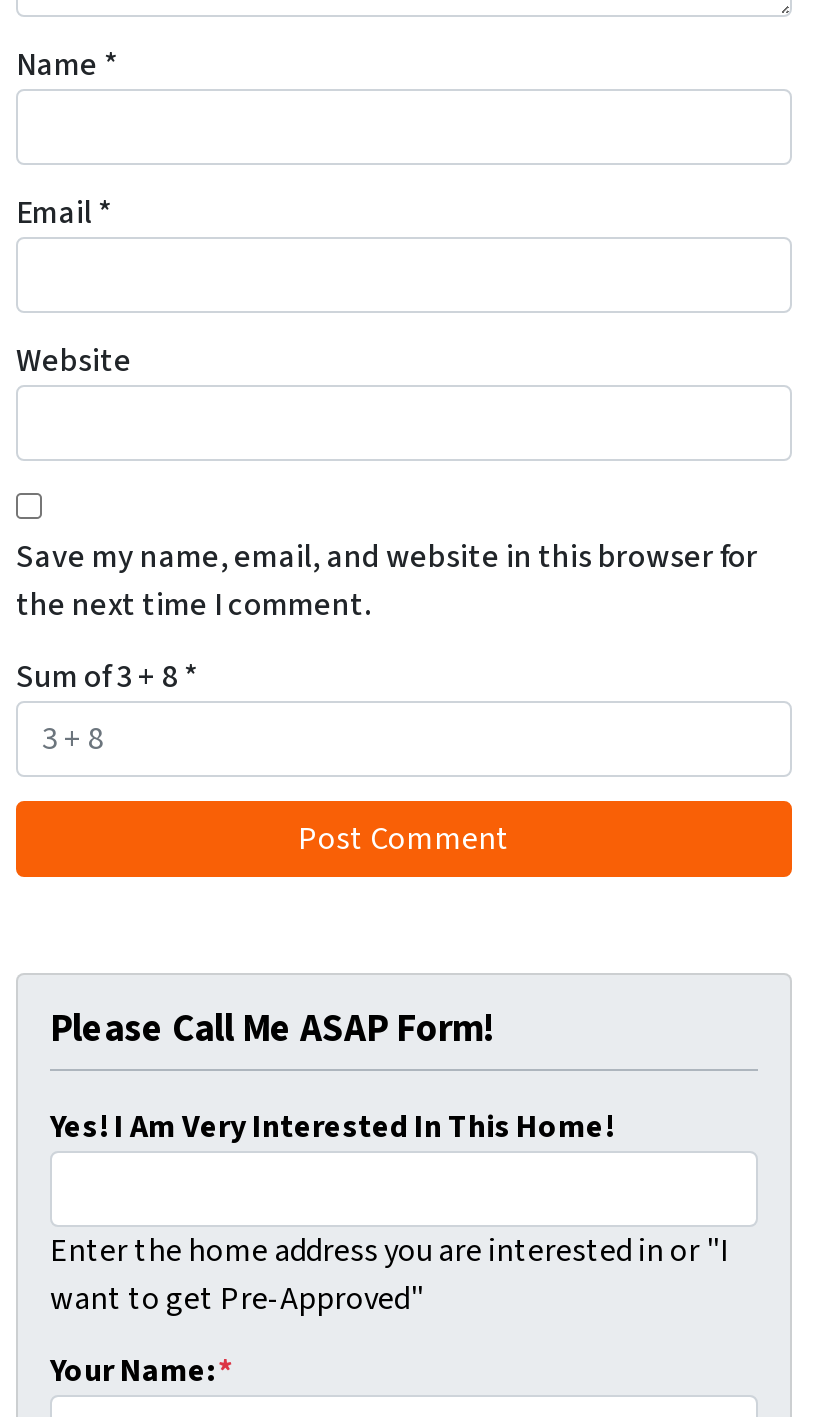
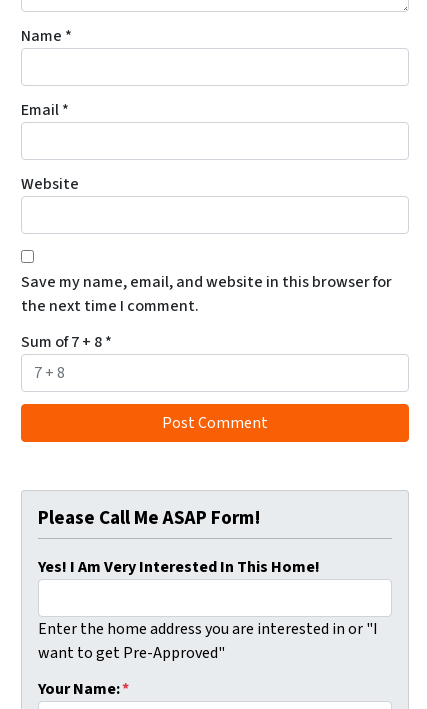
- Sum of 3 + 8 *
+ Sum of 7 + 8 *
